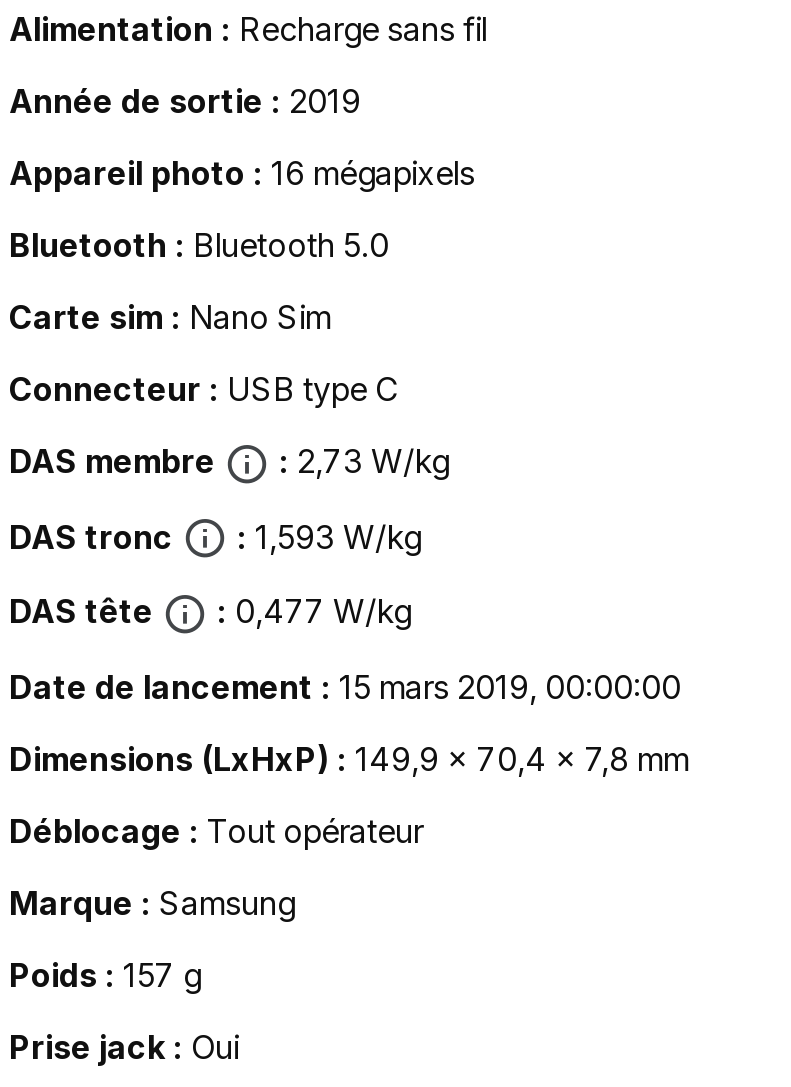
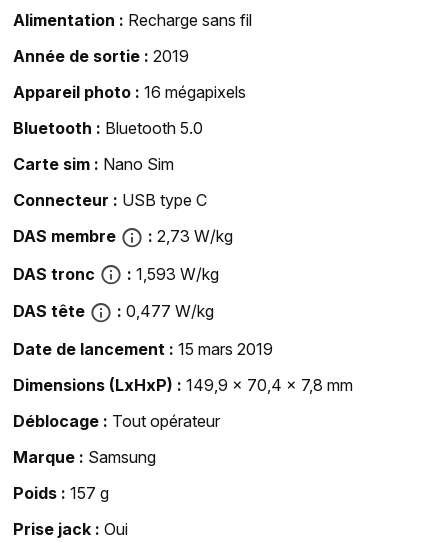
- Date de lancement 15 mars 2019, 00:00:00
+ Date de lancement 15 mars 2019
